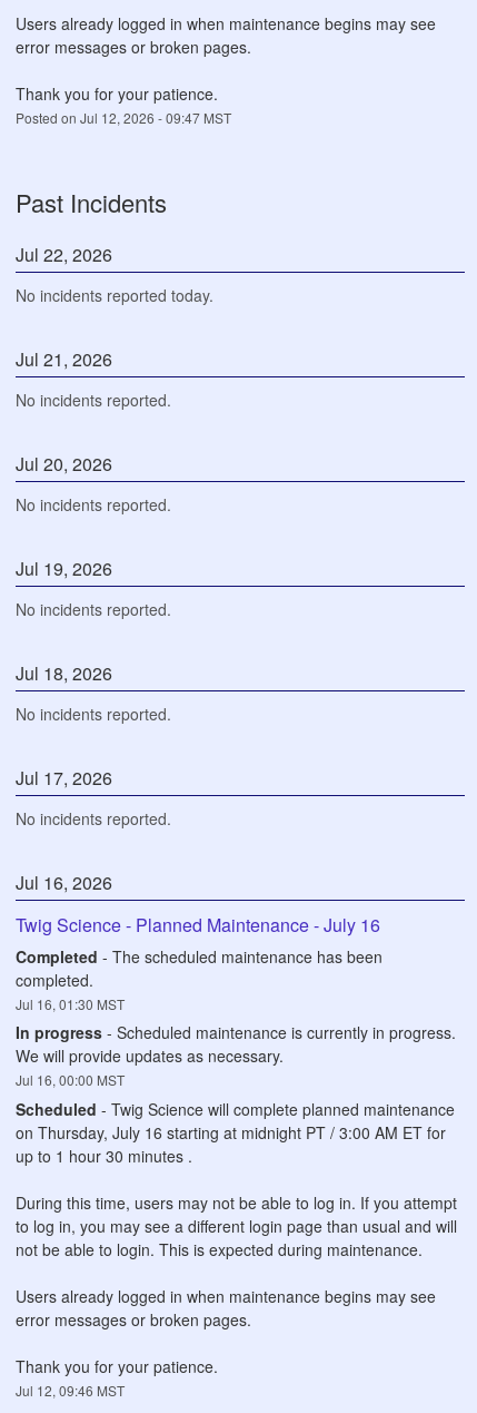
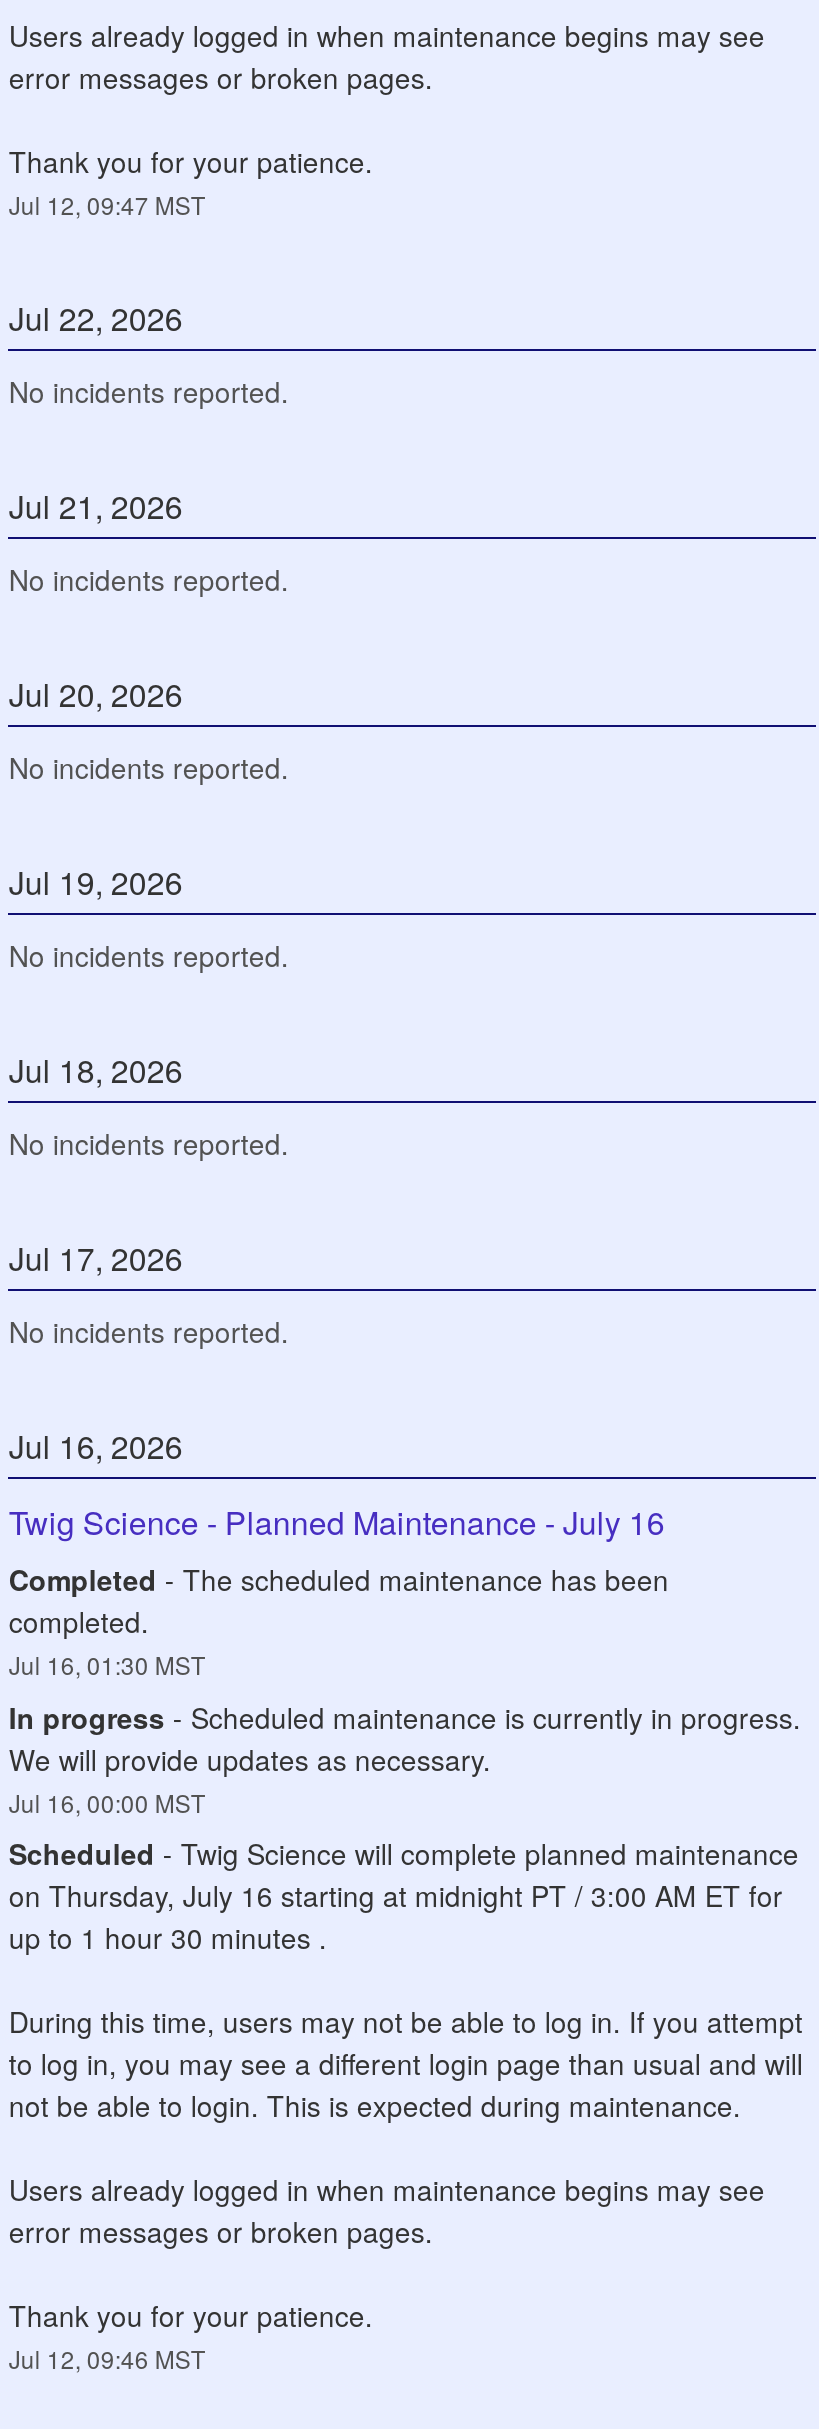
- Posted on Jul 12, 2026 - 09:47 MST
- Past Incidents
+ Jul 12, 09:47 MST

- No incidents reported today.
+ No incidents reported.
